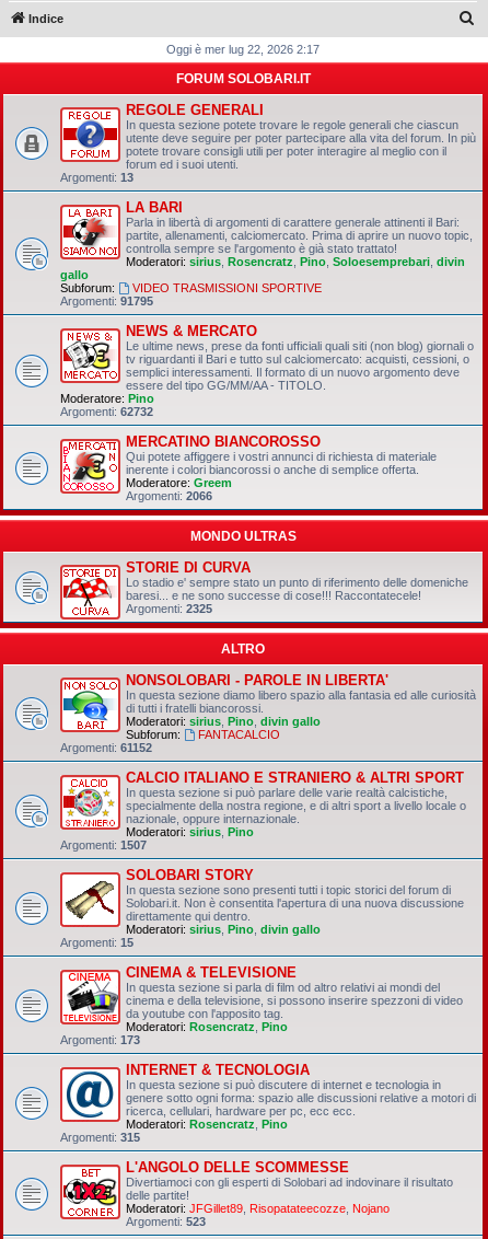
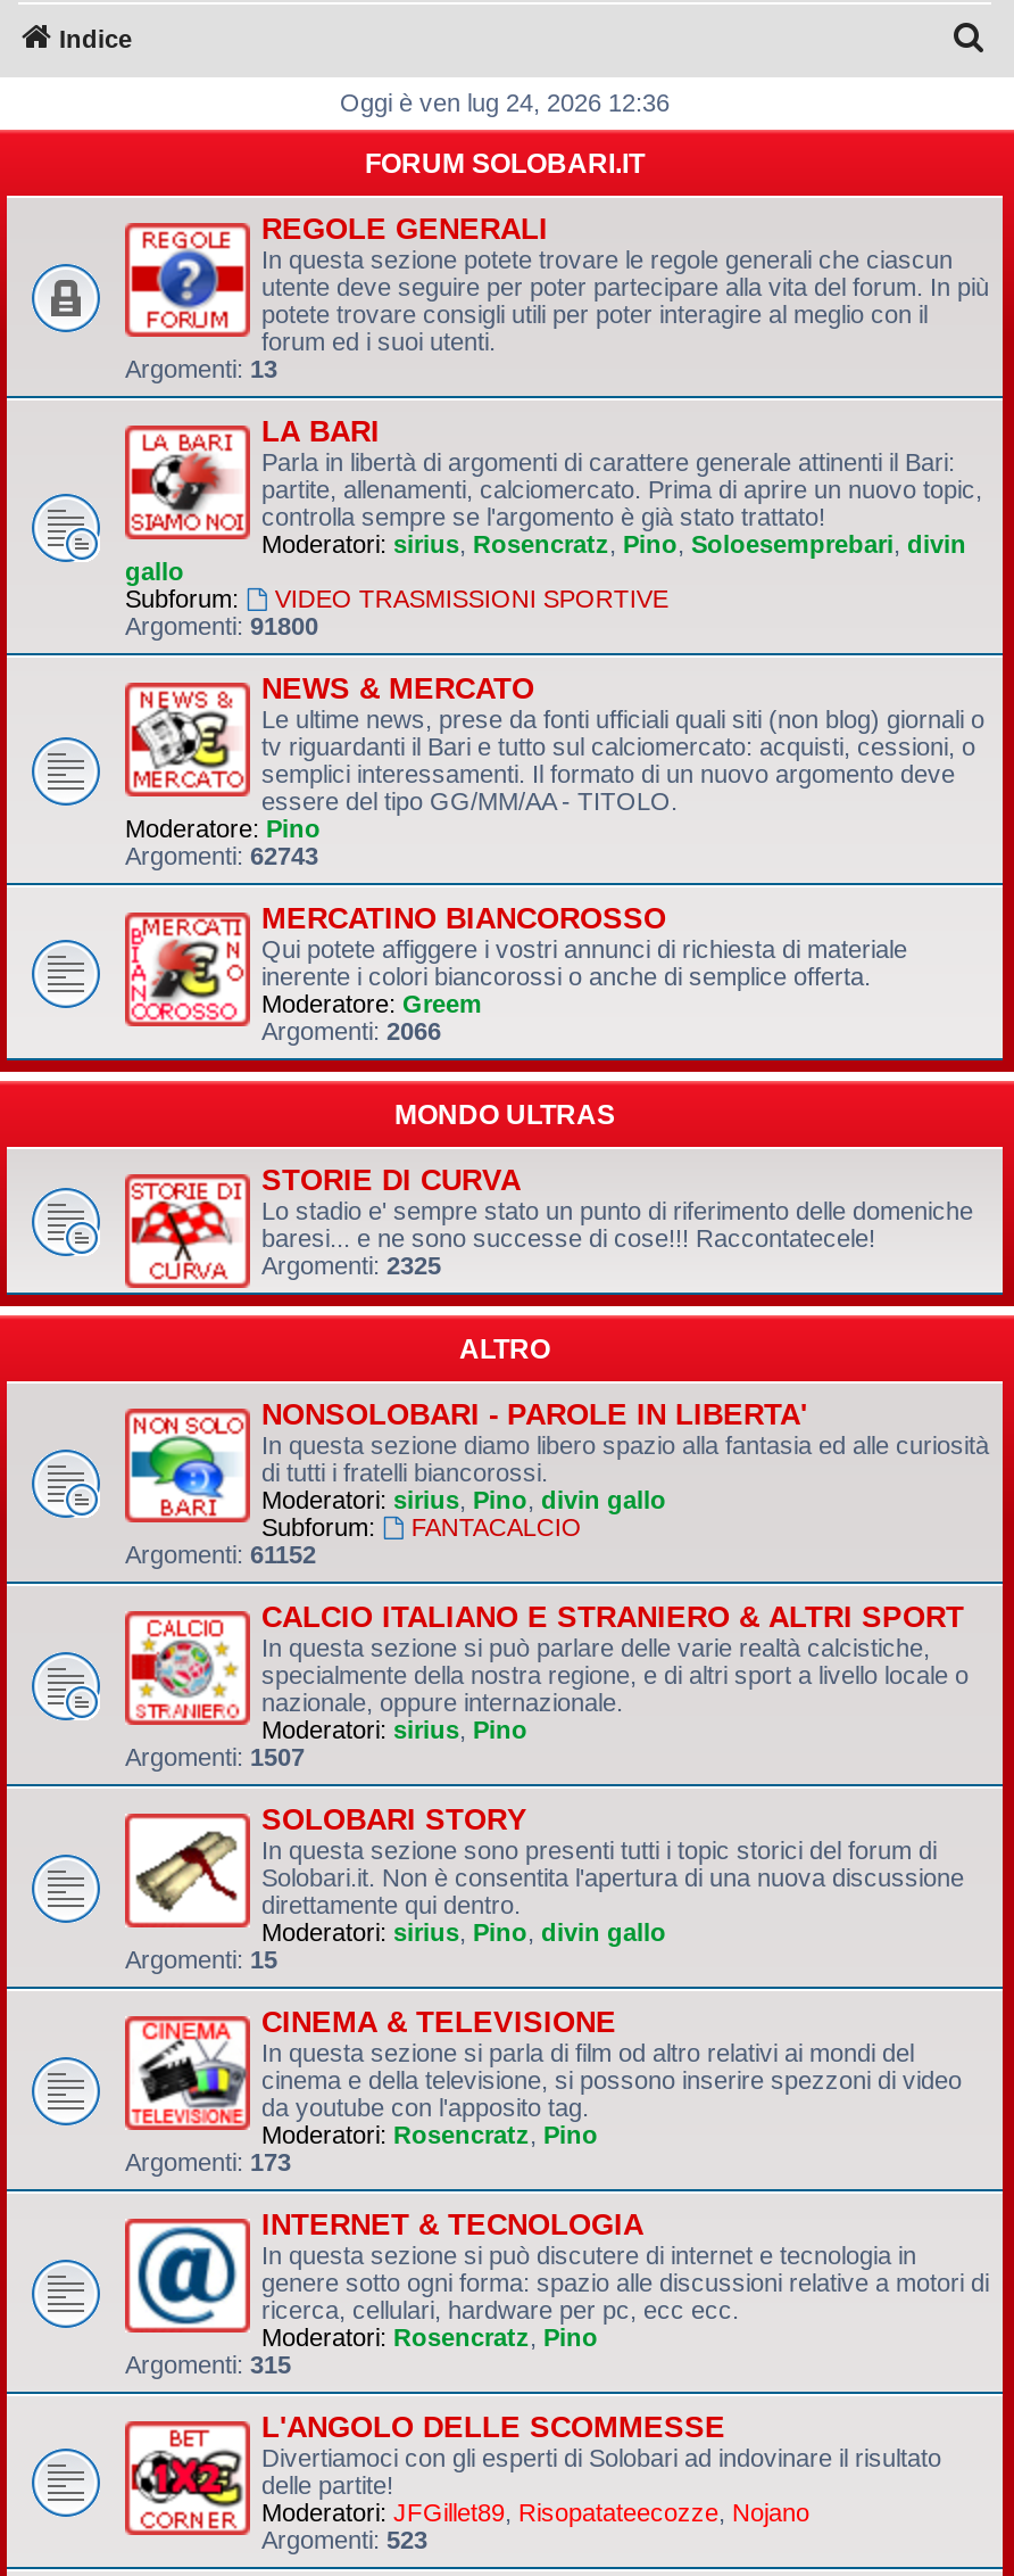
- Oggi è mer lug 22, 2026 2:17
+ Oggi è ven lug 24, 2026 12:36

- Argomenti: 91795
+ Argomenti: 91800

- Argomenti: 62732
+ Argomenti: 62743
